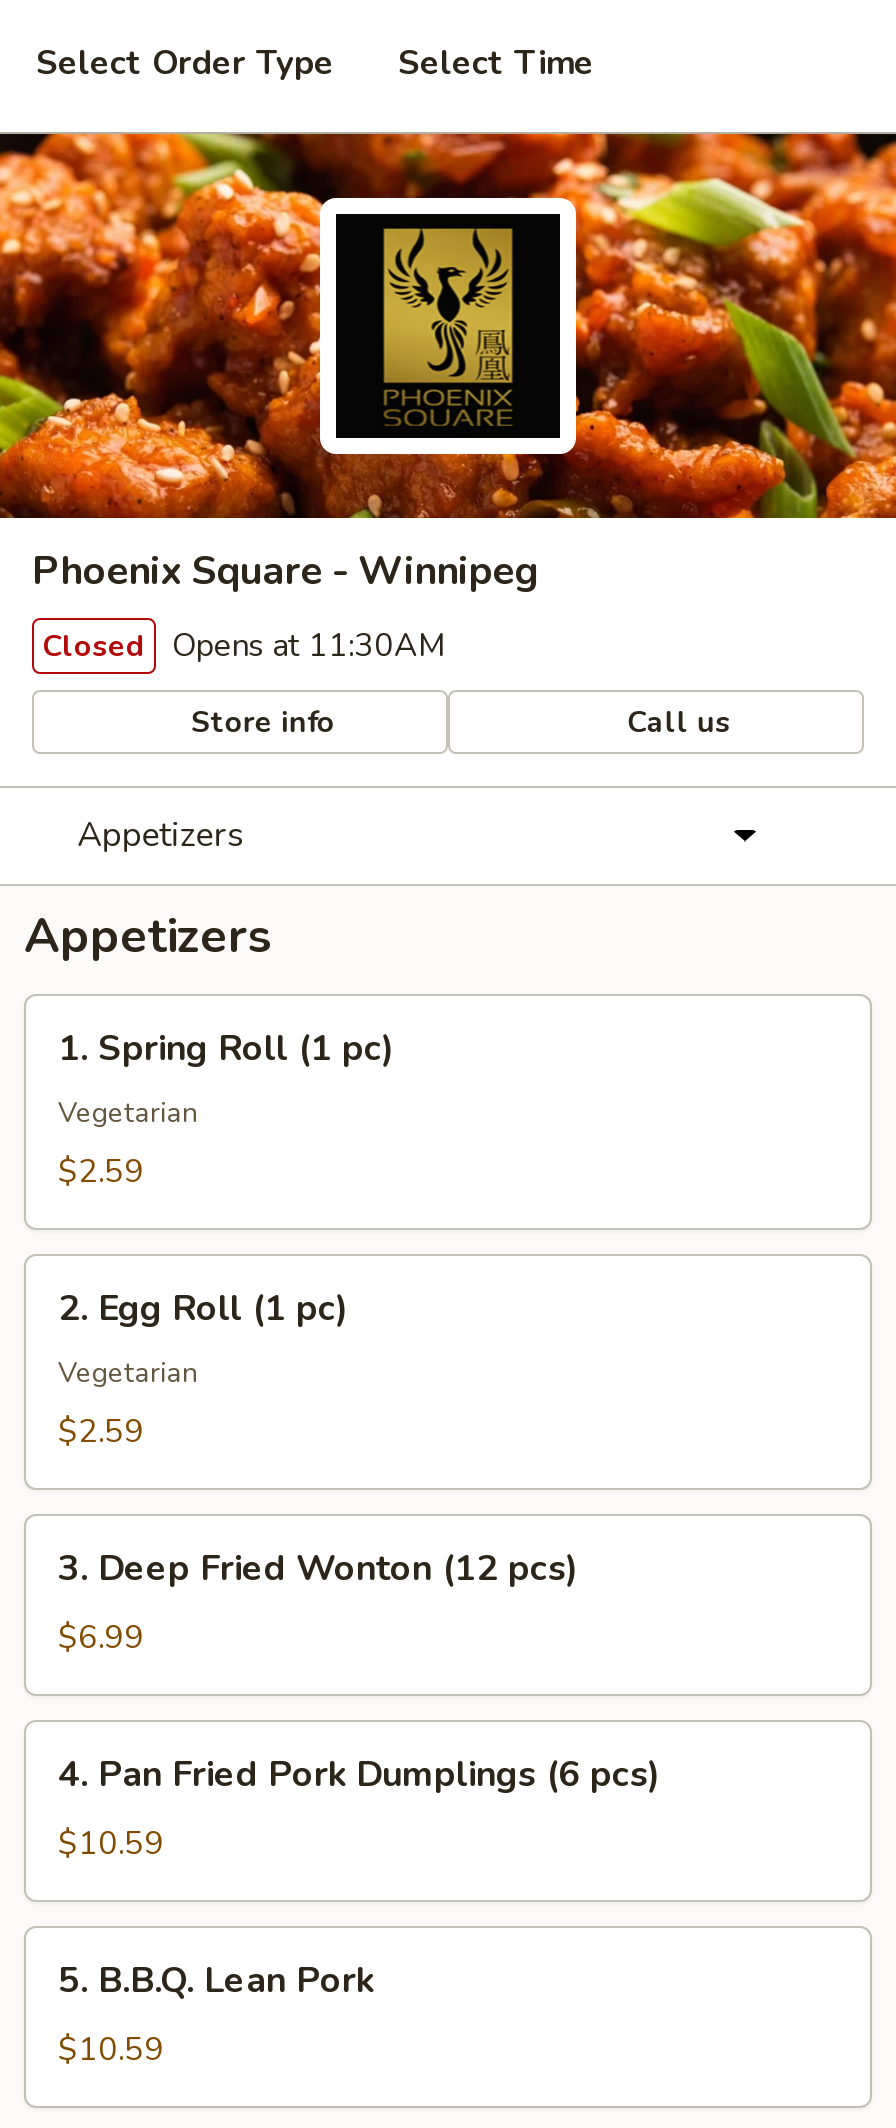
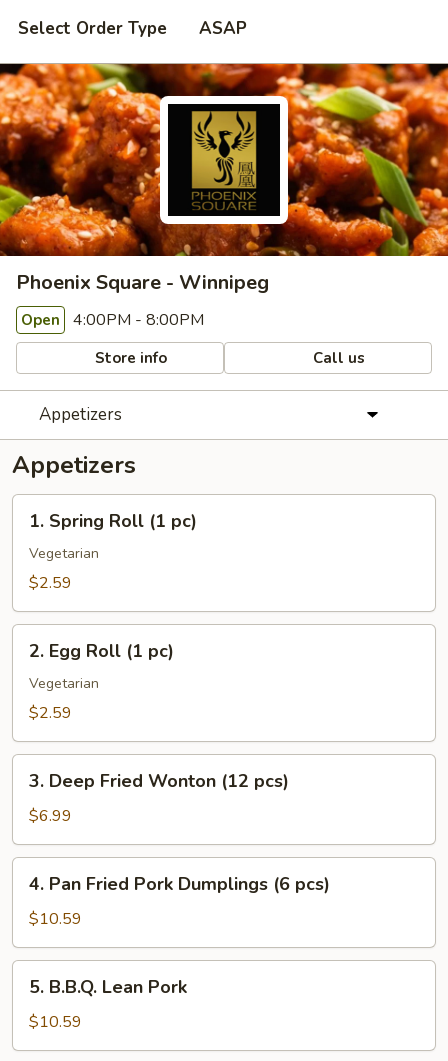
- Select Time
+ ASAP

- Closed Opens at 11:30AM
+ Open 4:00PM - 8:00PM
